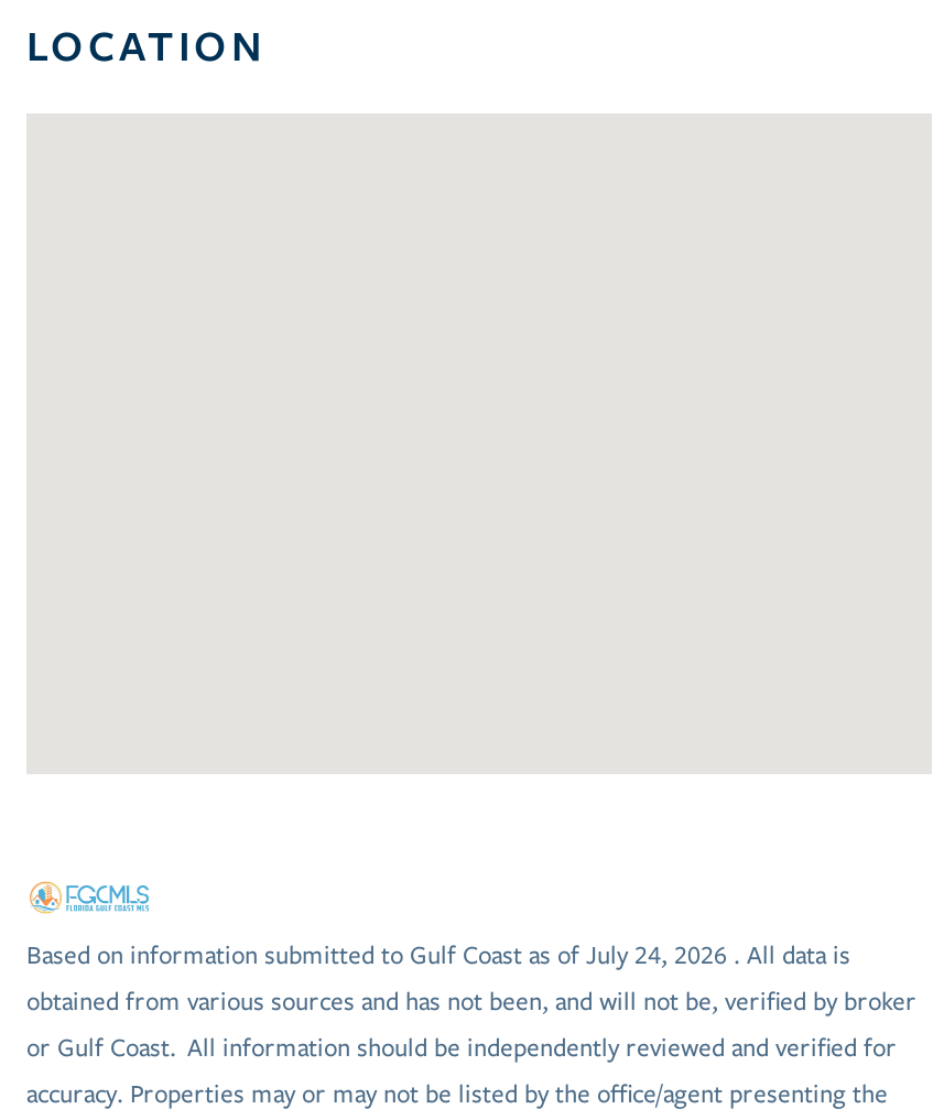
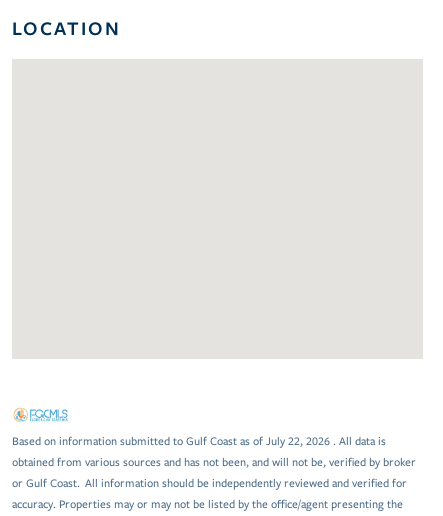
- Based on information submitted to Gulf Coast as of July 24, 2026 . All data is
+ Based on information submitted to Gulf Coast as of July 22, 2026 . All data is
